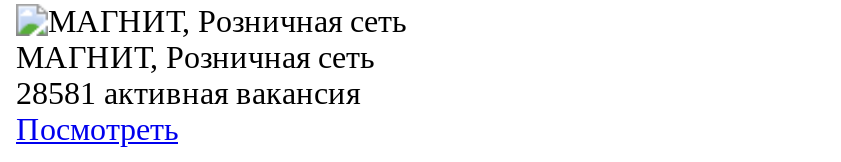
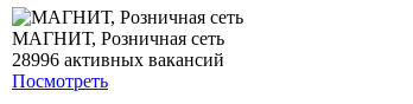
- 28581 активная вакансия
+ 28996 активных вакансий
